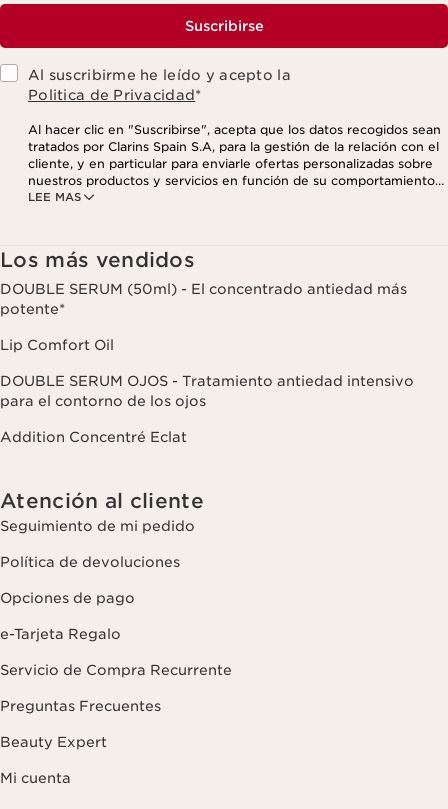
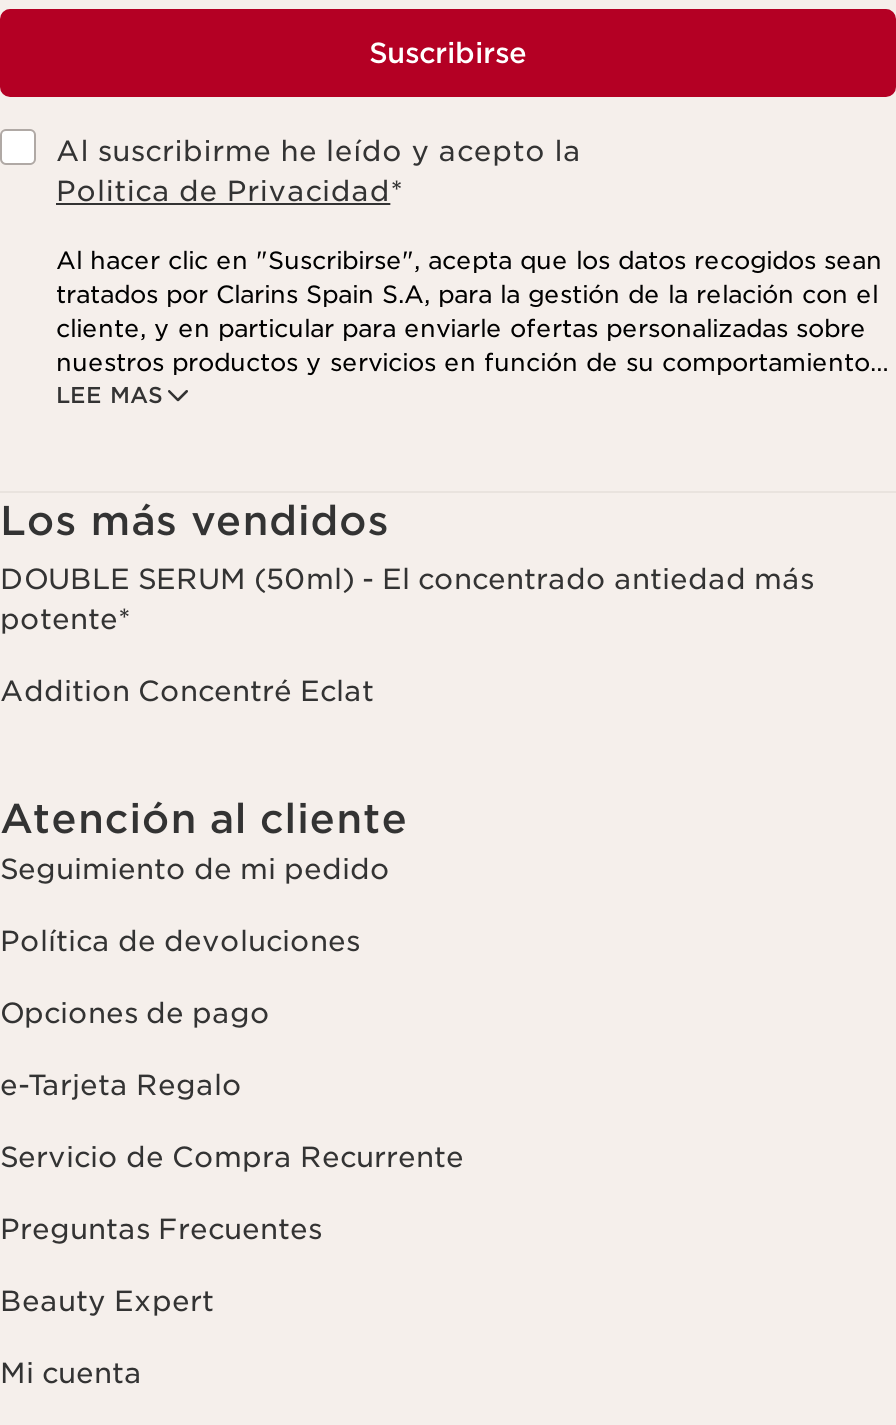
- Lip Comfort Oil
- DOUBLE SERUM OJOS - Tratamiento antiedad intensivo
- para el contorno de los ojos
